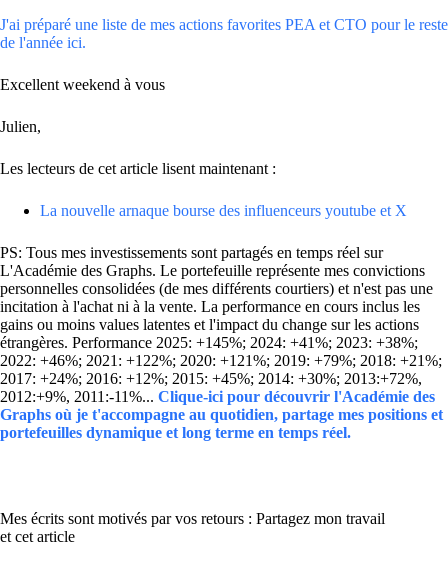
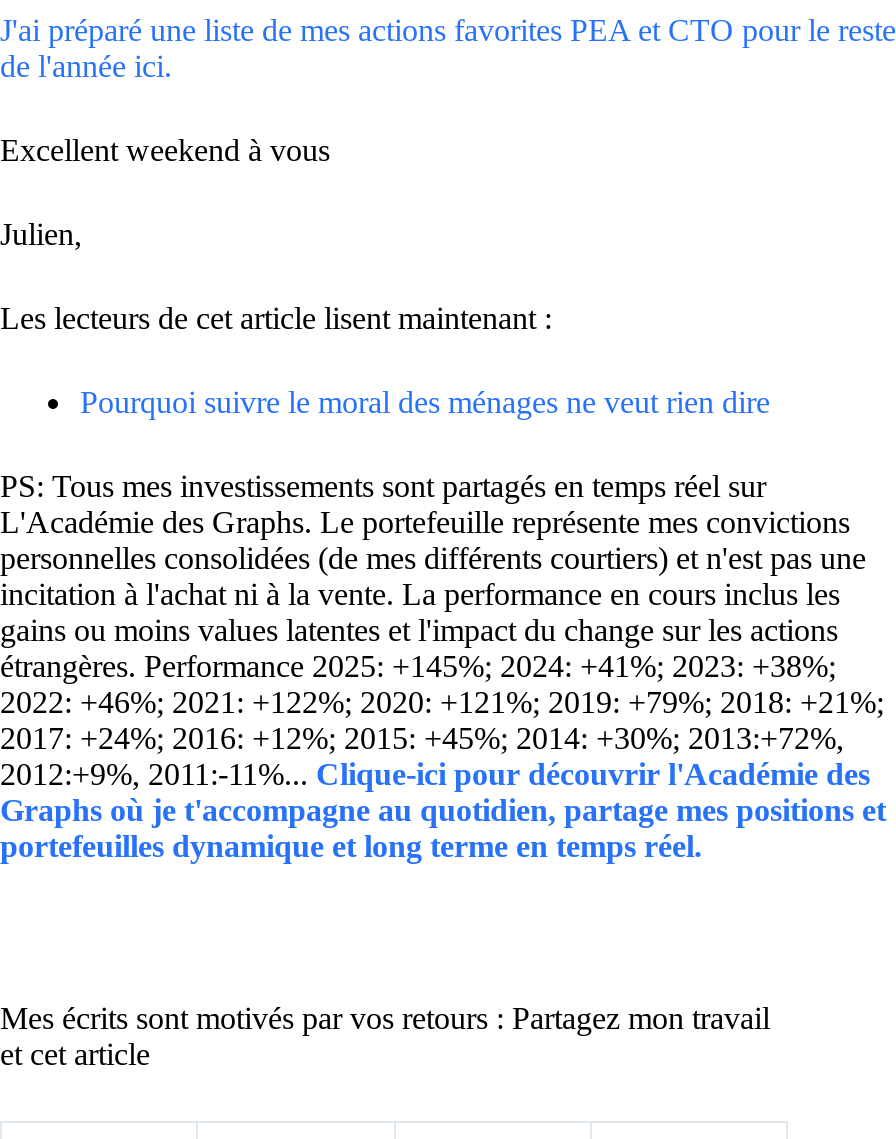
- La nouvelle arnaque bourse des influenceurs youtube et X
+ Pourquoi suivre le moral des ménages ne veut rien dire
